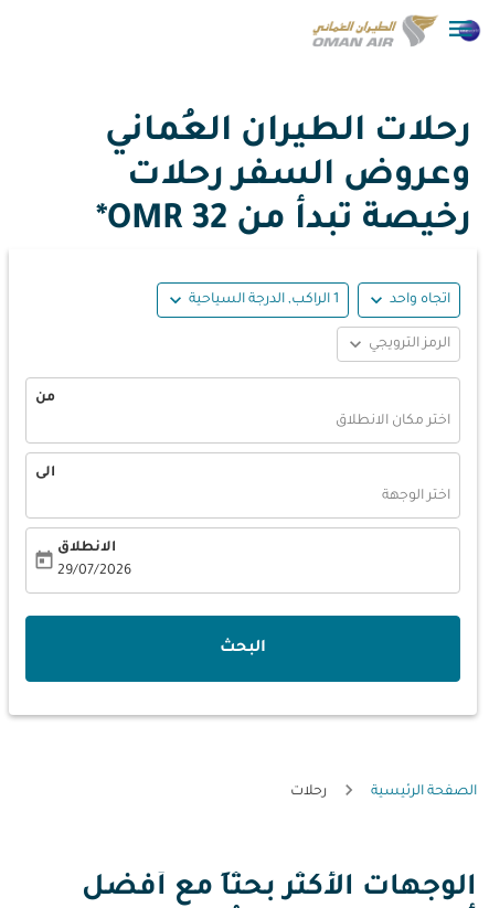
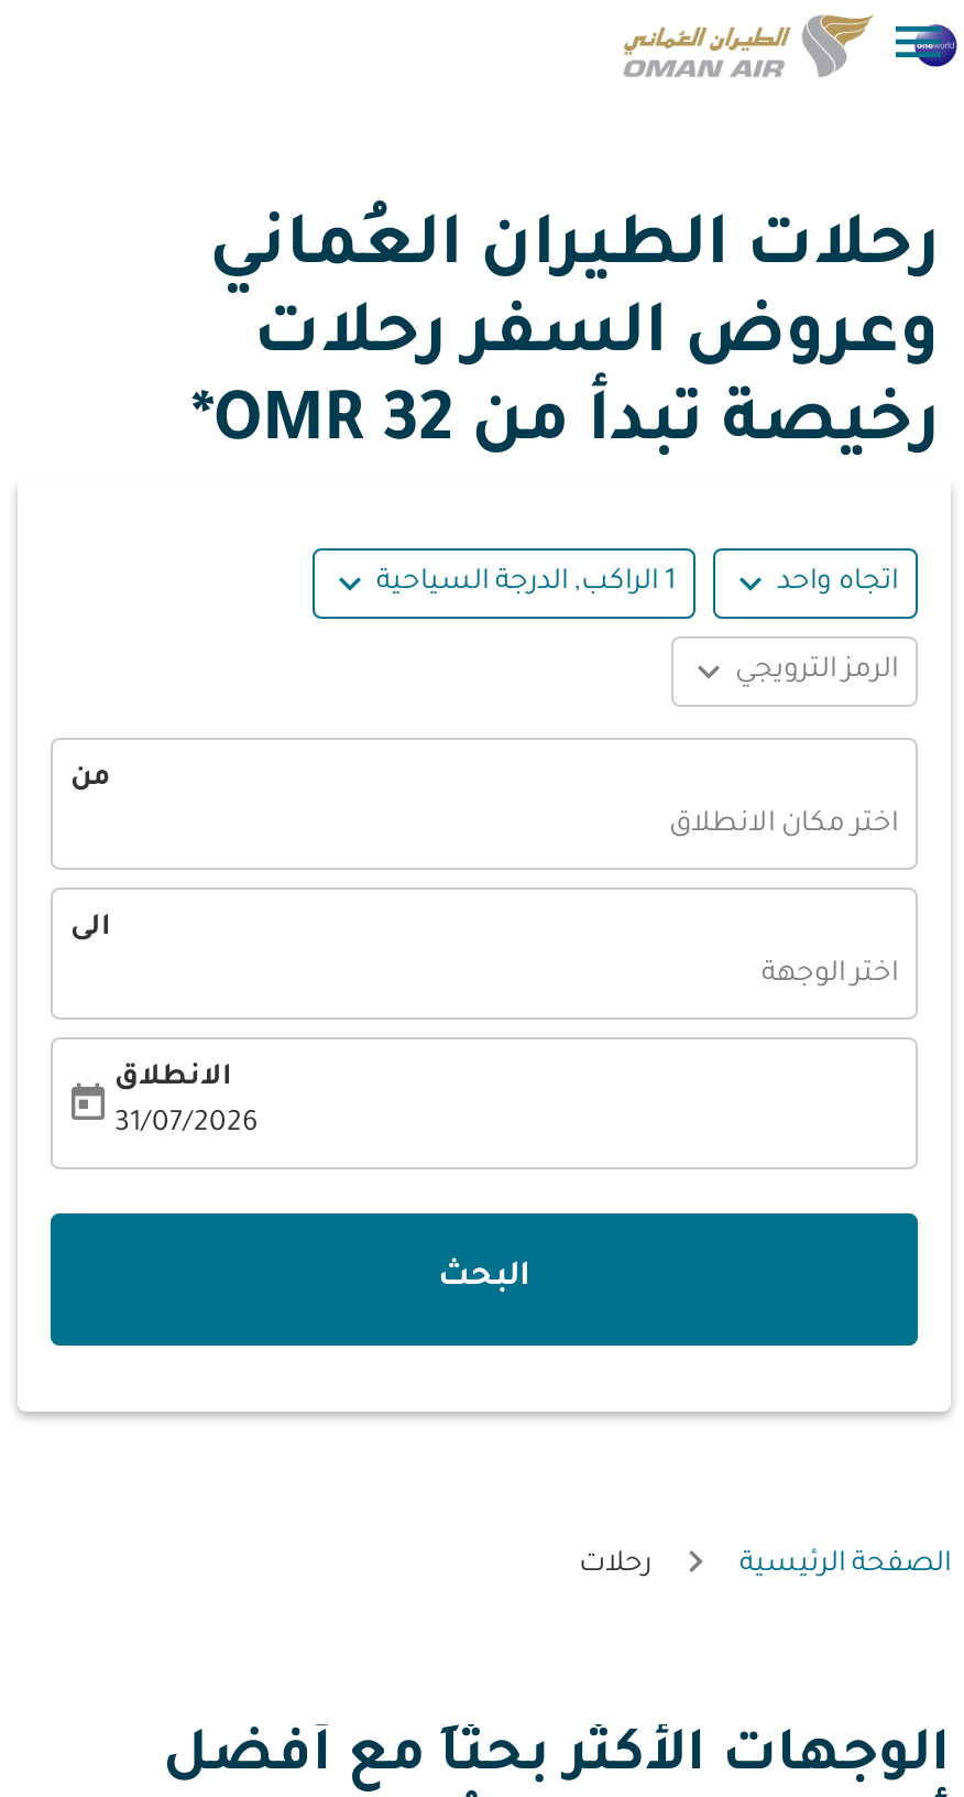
- 29/07/2026
+ 31/07/2026
